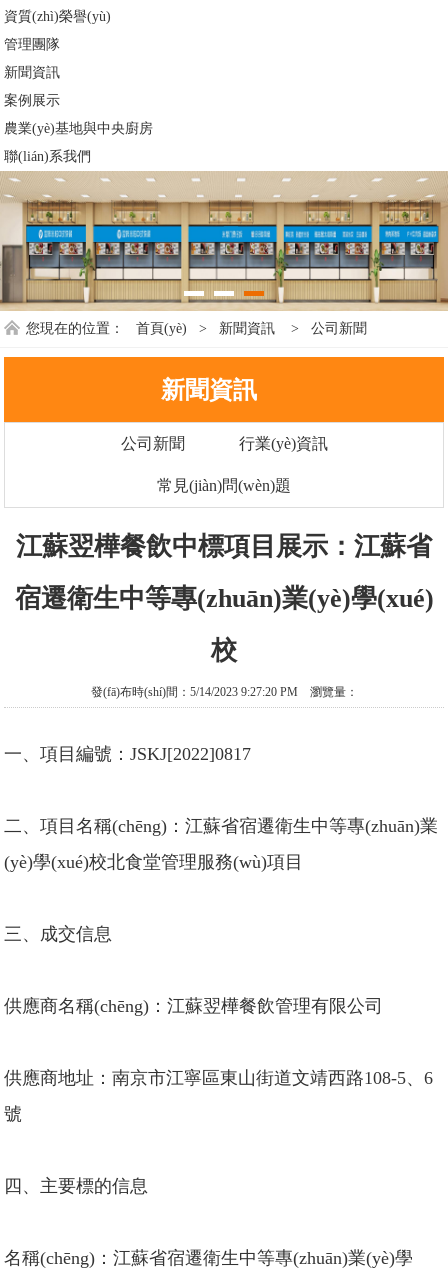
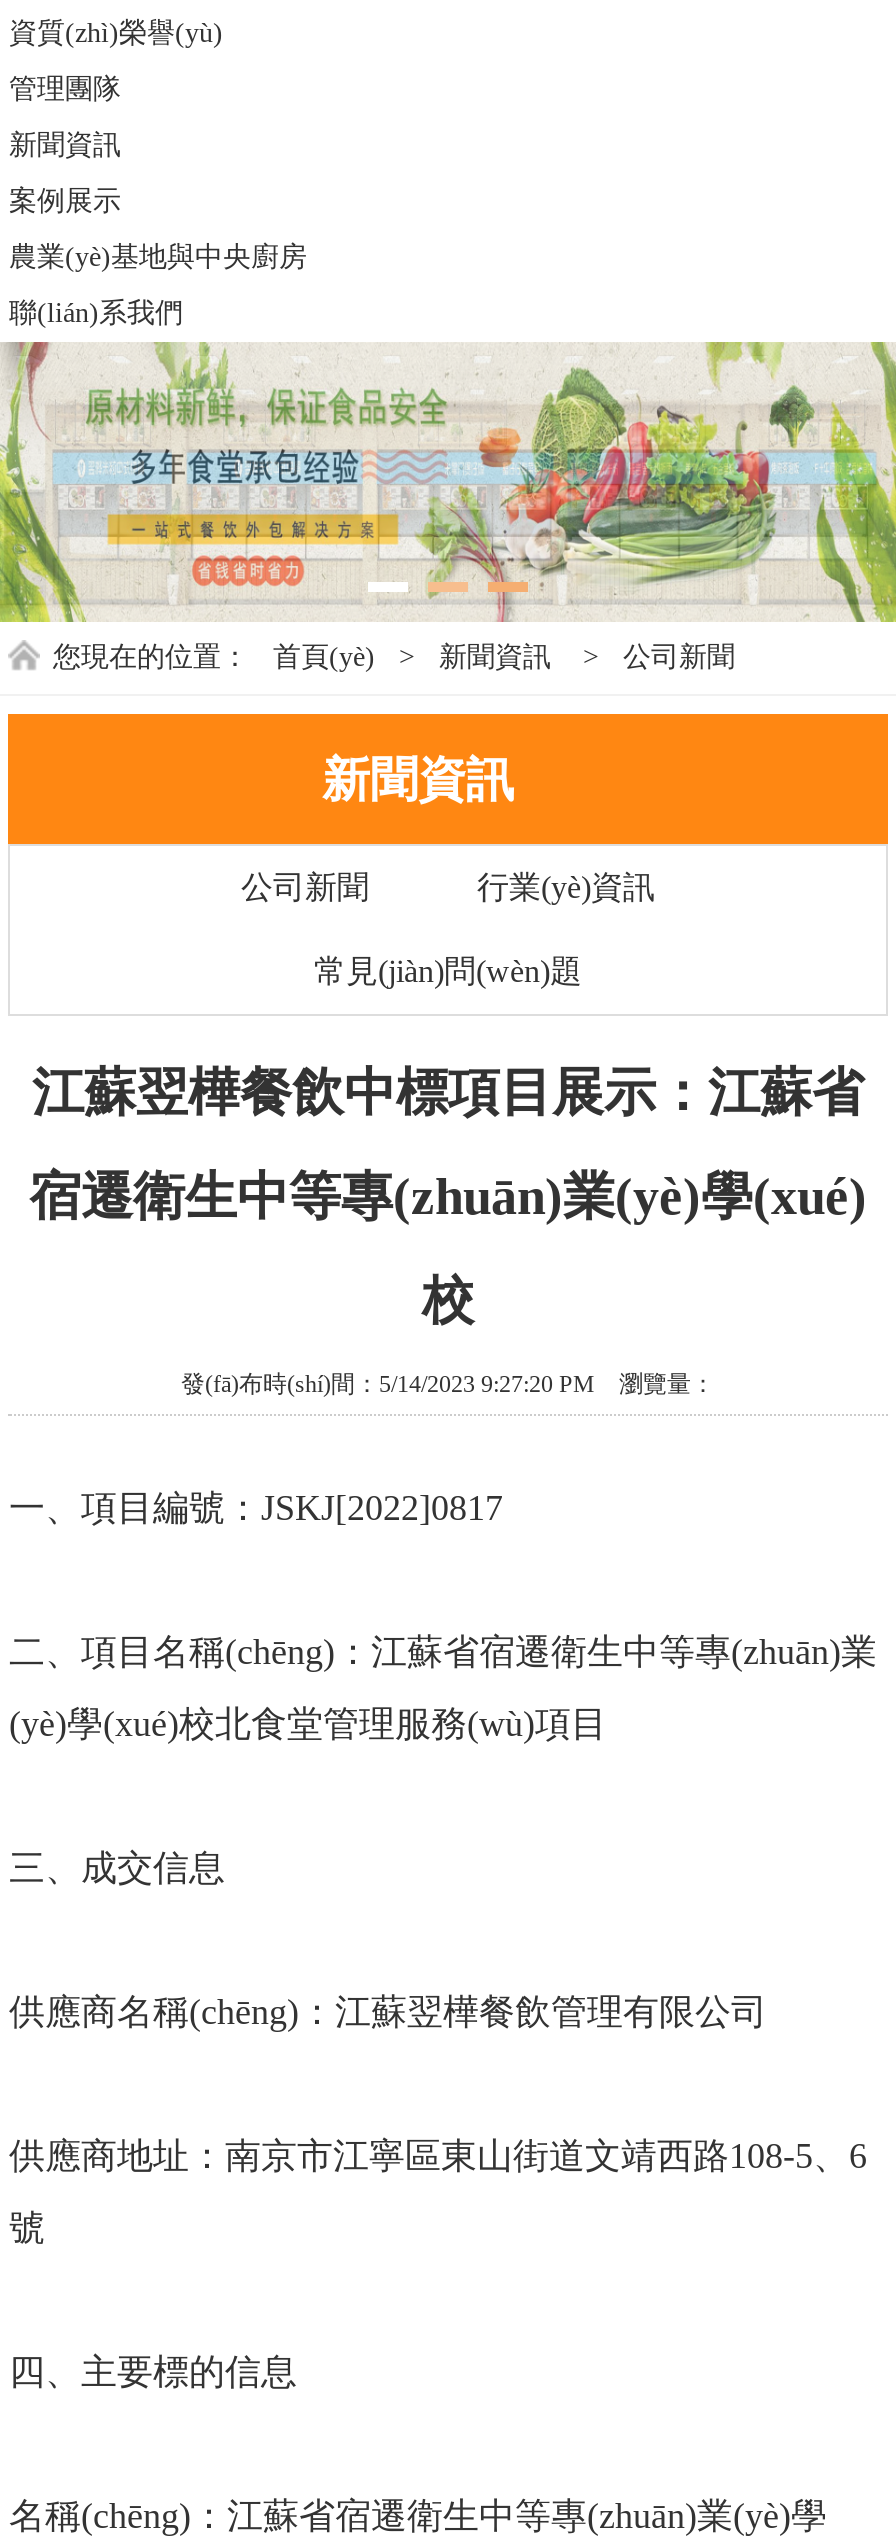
- [image]
+ [image]
